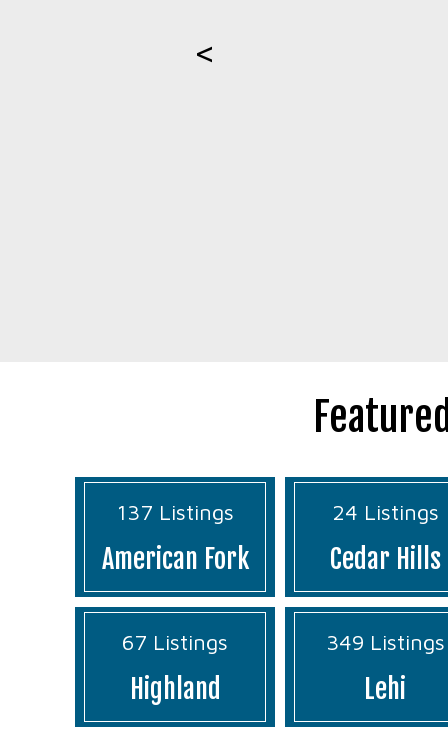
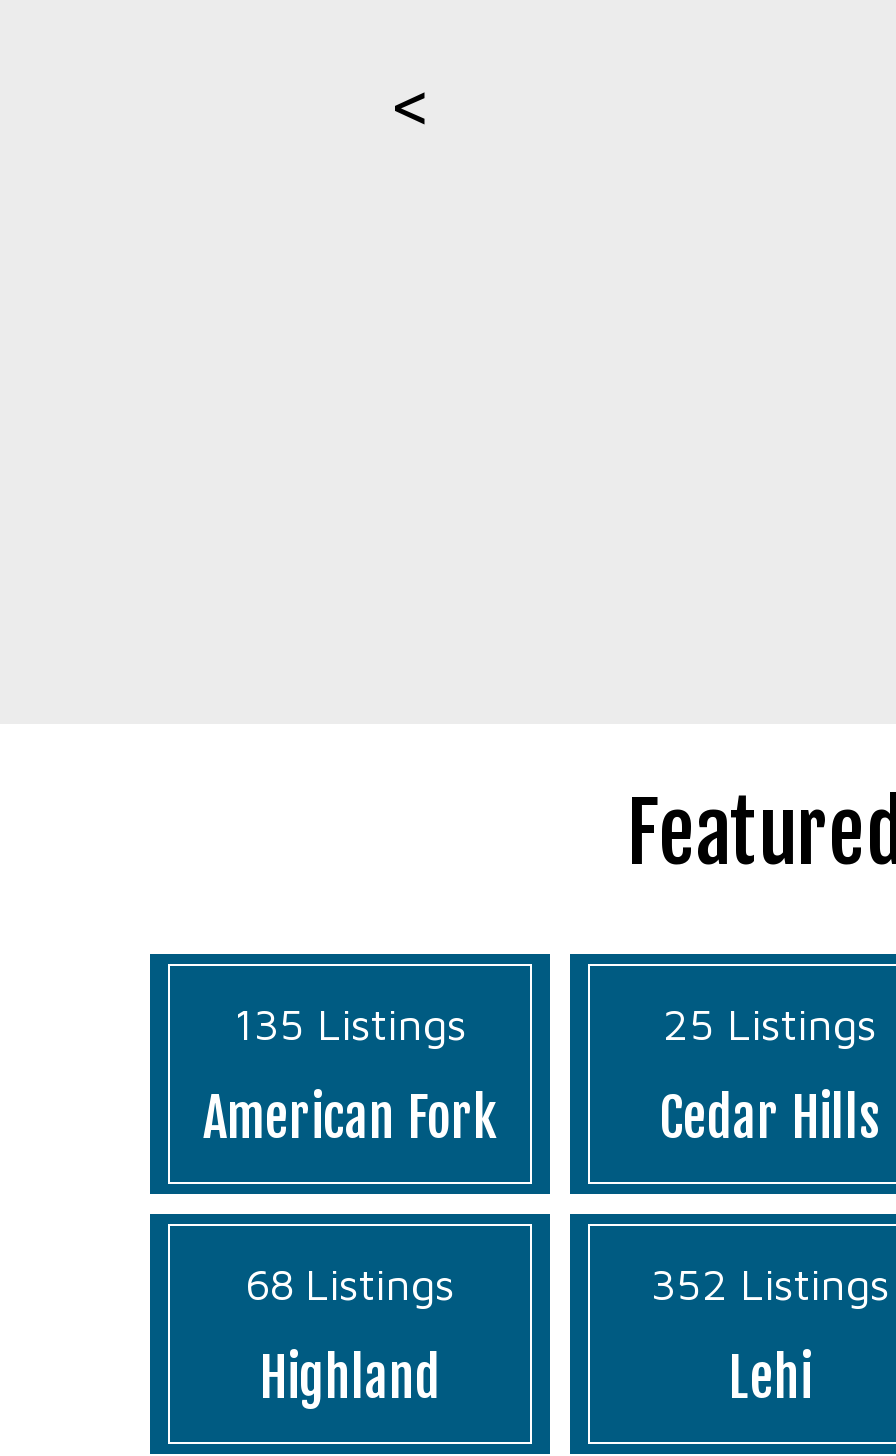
- 137 Listings
+ 135 Listings

- 24 Listings
+ 25 Listings

- 67 Listings
+ 68 Listings

- 349 Listings
+ 352 Listings
